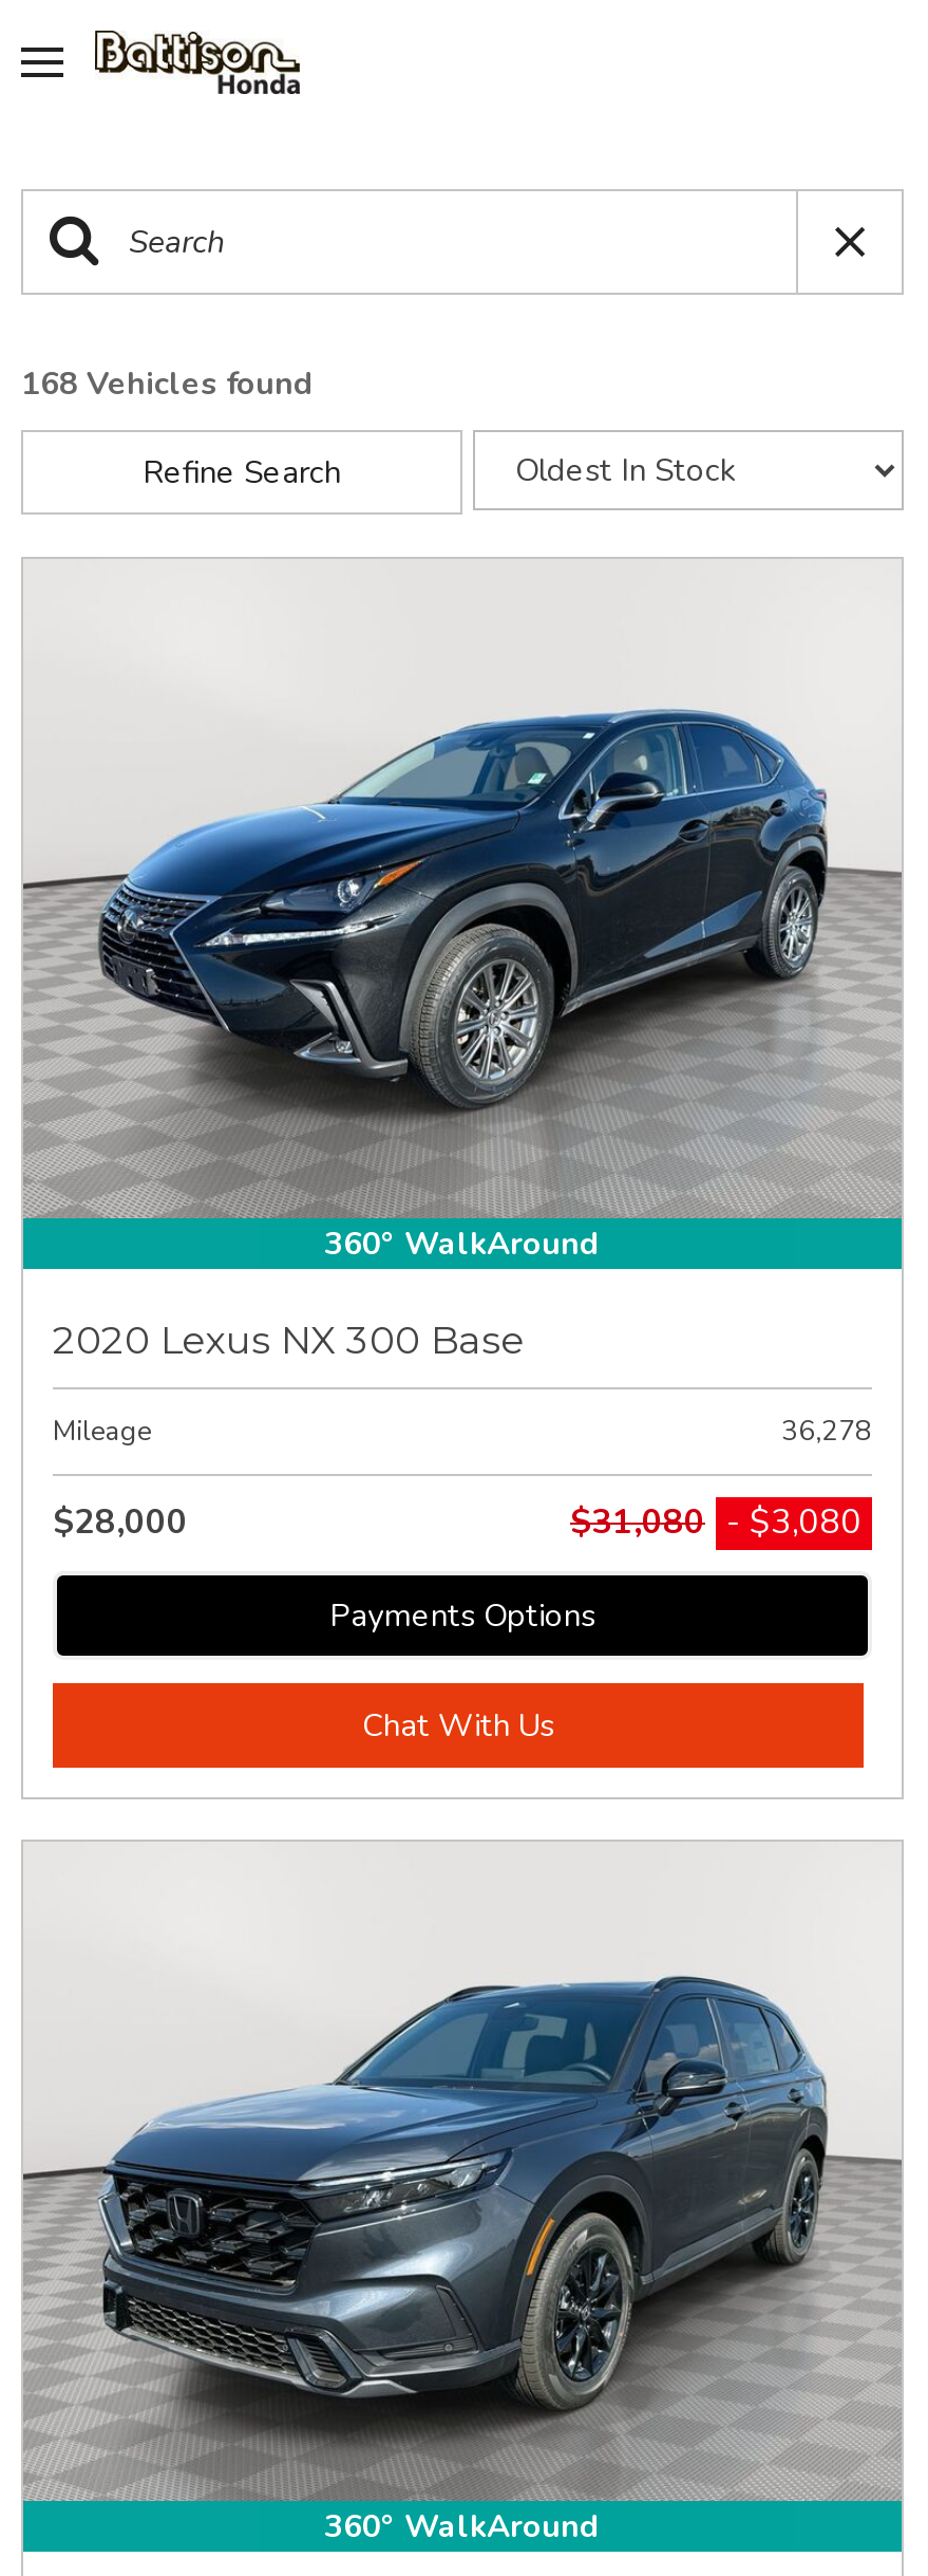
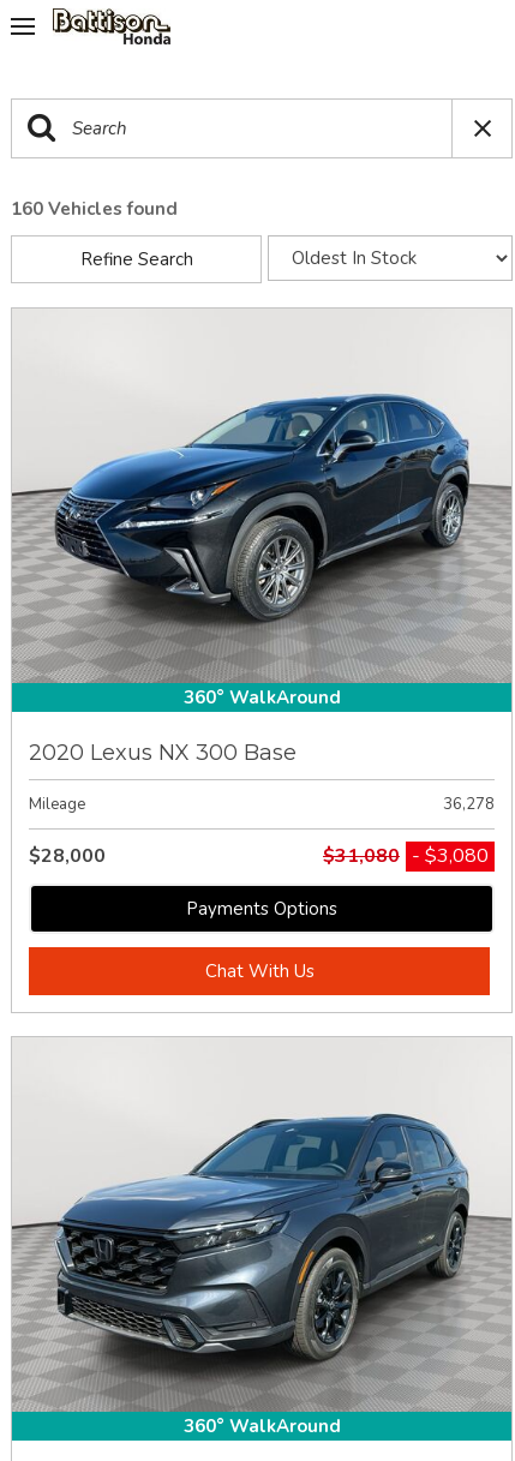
- 168 Vehicles found
+ 160 Vehicles found
